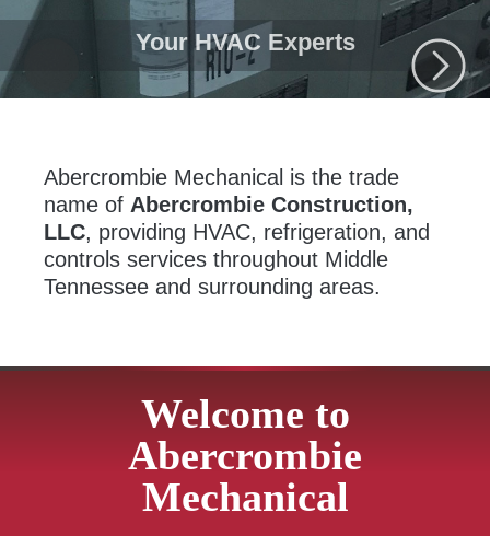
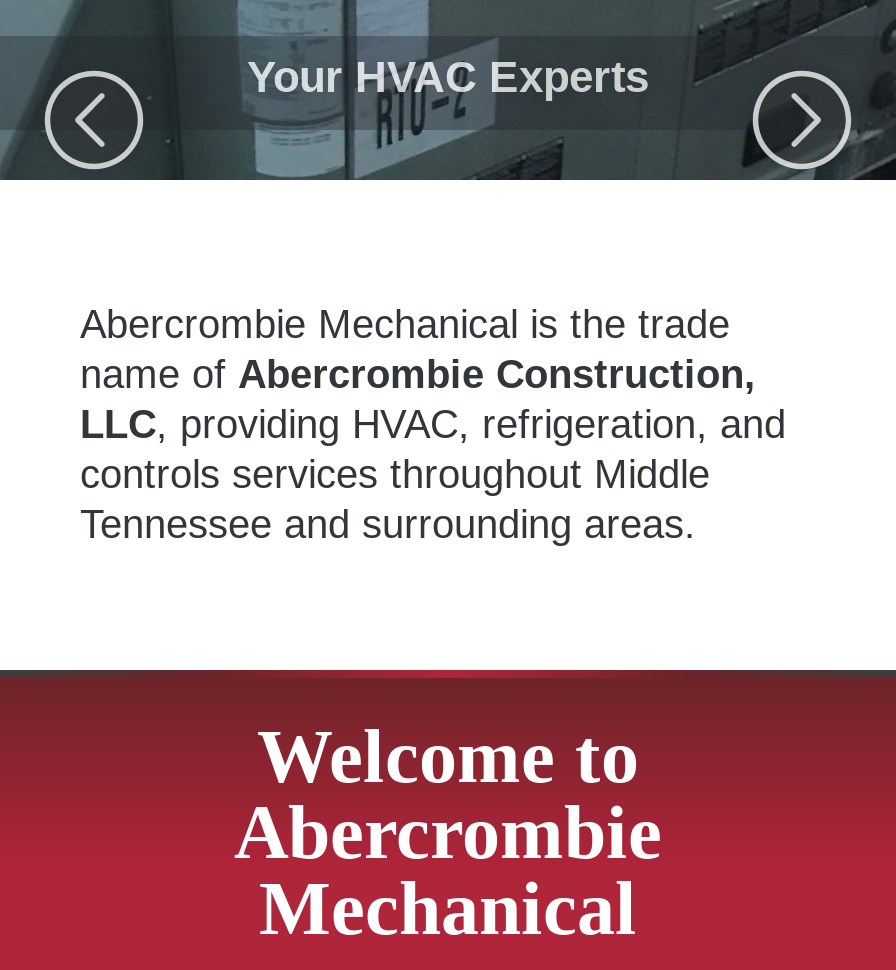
+ [image]
